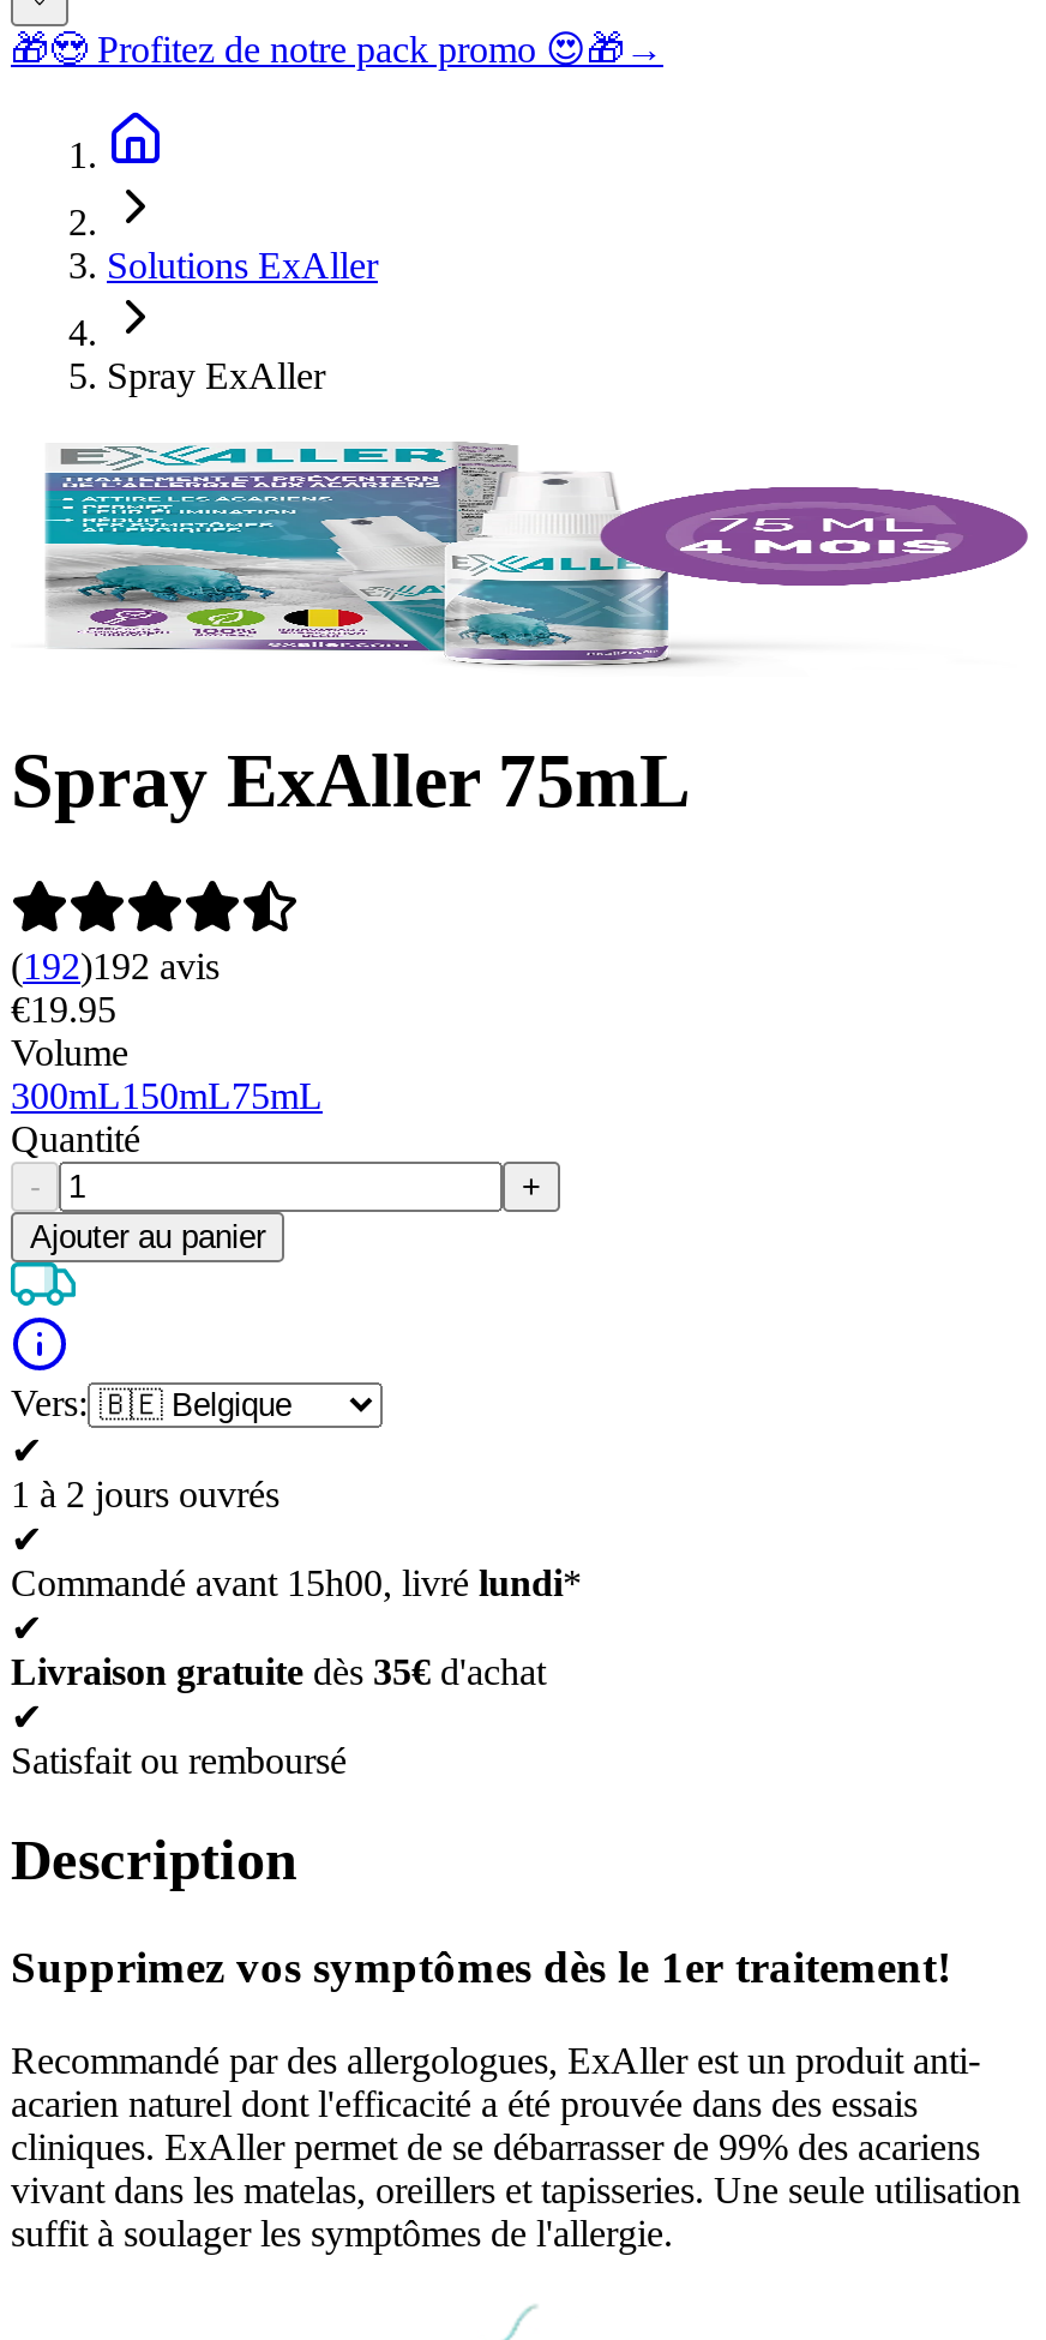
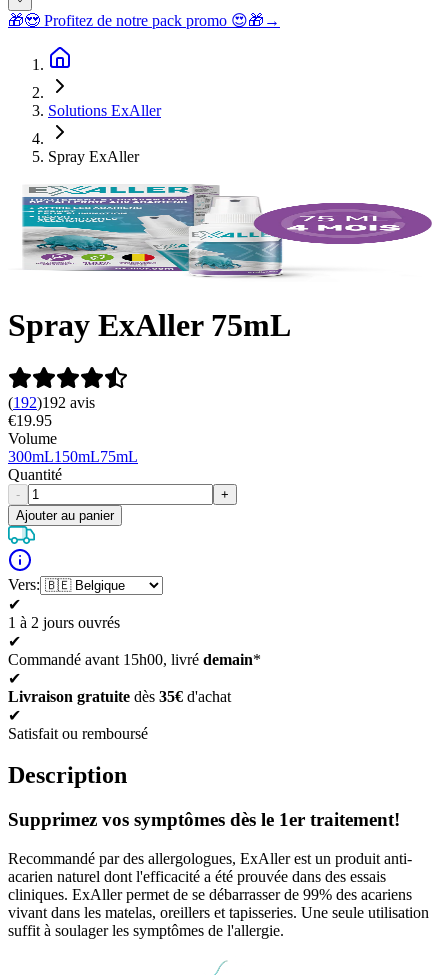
- Commandé avant 15h00, livré lundi*
+ Commandé avant 15h00, livré demain*
